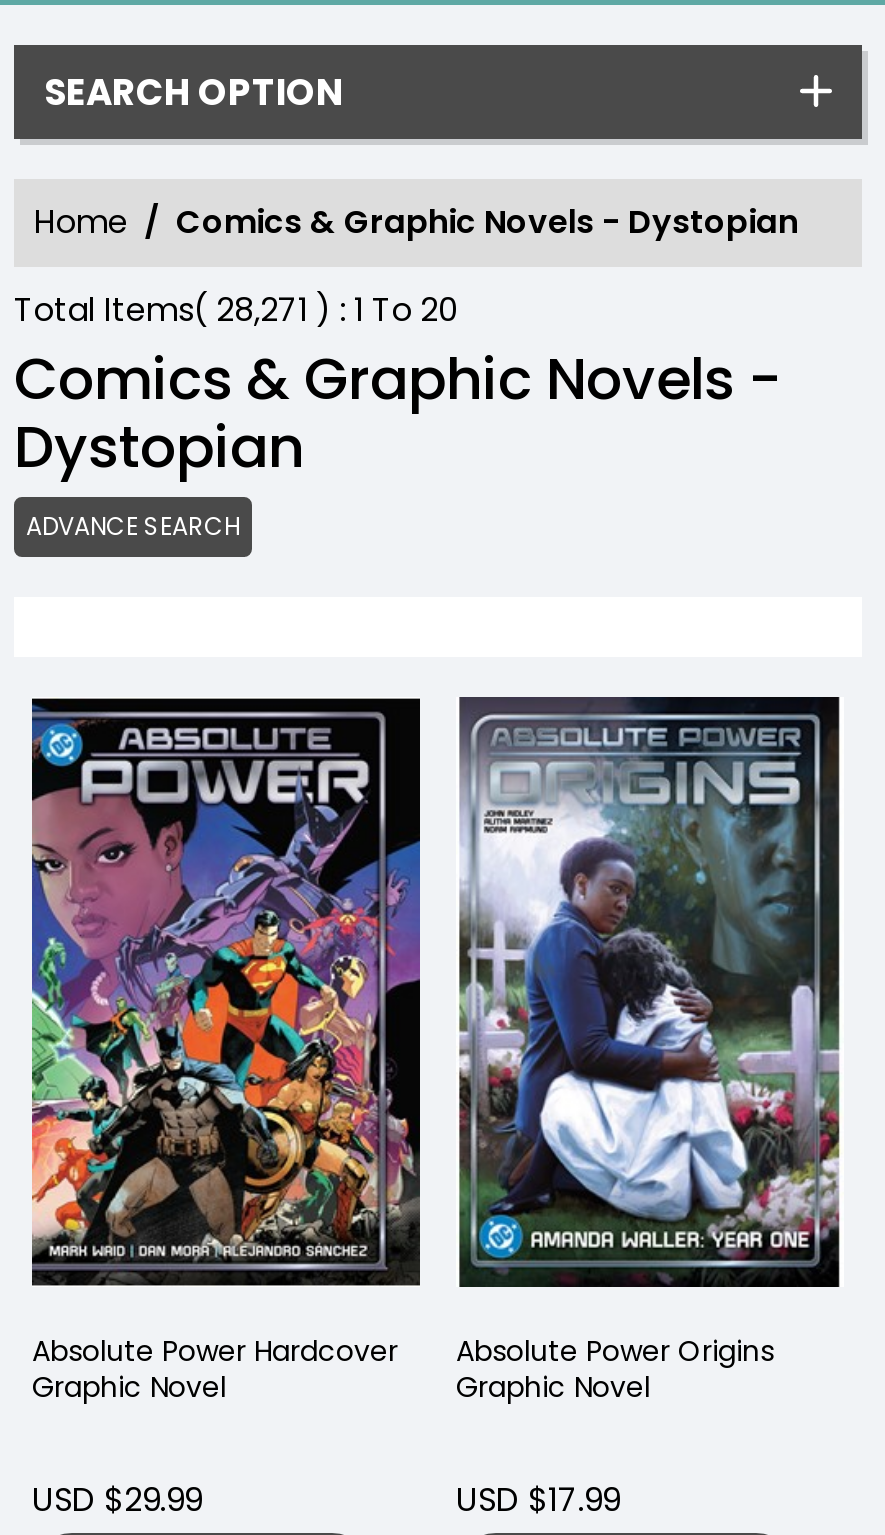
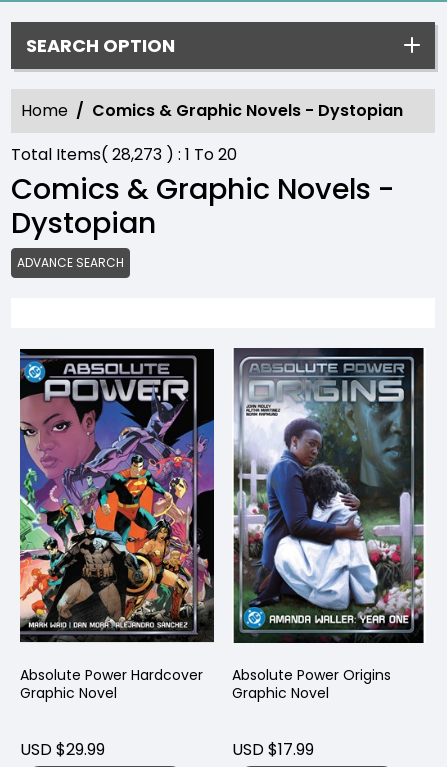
- Total Items(28,271) : 1 To 20
+ Total Items(28,273) : 1 To 20
